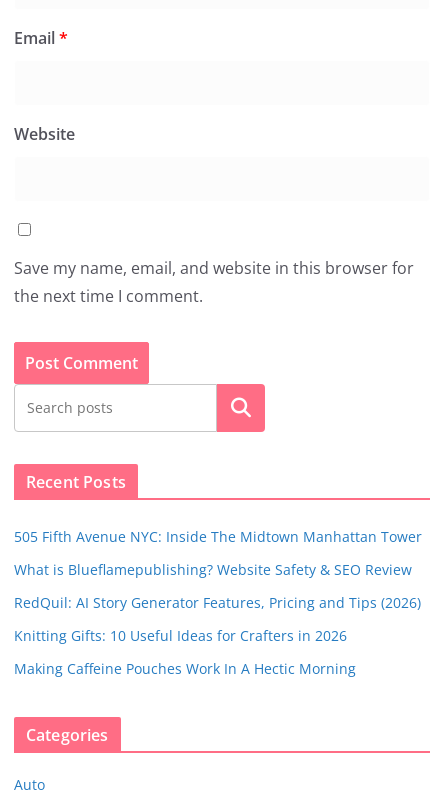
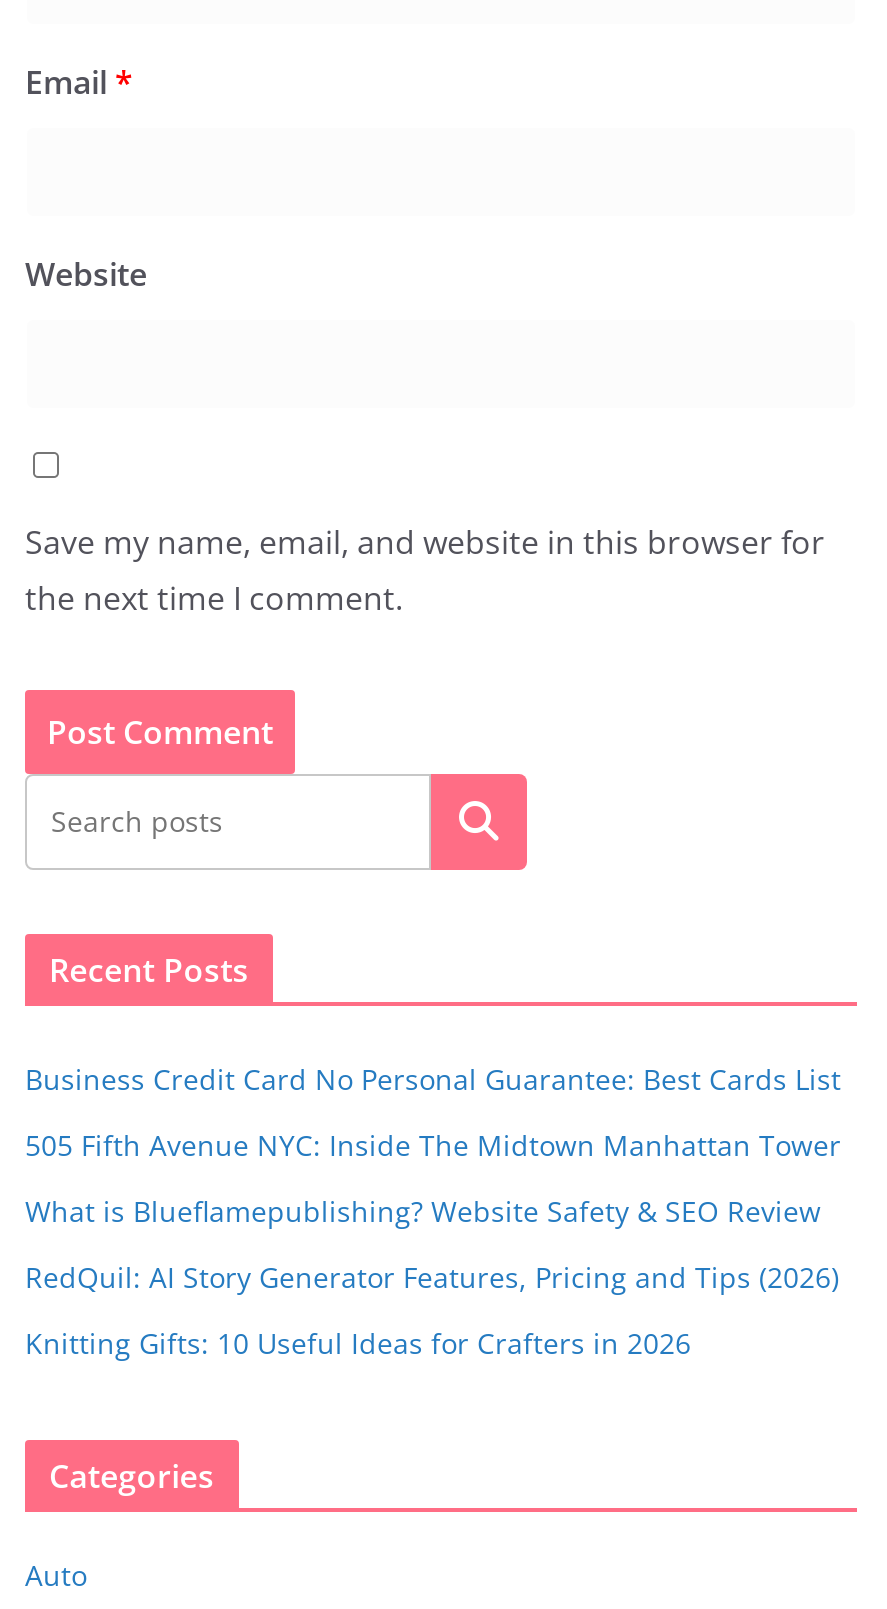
+ Business Credit Card No Personal Guarantee: Best Cards List

moved down: 505 Fifth Avenue NYC: Inside The Midtown Manhattan Tower | What is Blueflamepublishing? Website Safety & SEO Review | RedQuil: AI Story Generator Features, Pricing and Tips (2026) | Knitting Gifts: 10 Useful Ideas for Crafters in 2026

- Making Caffeine Pouches Work In A Hectic Morning
